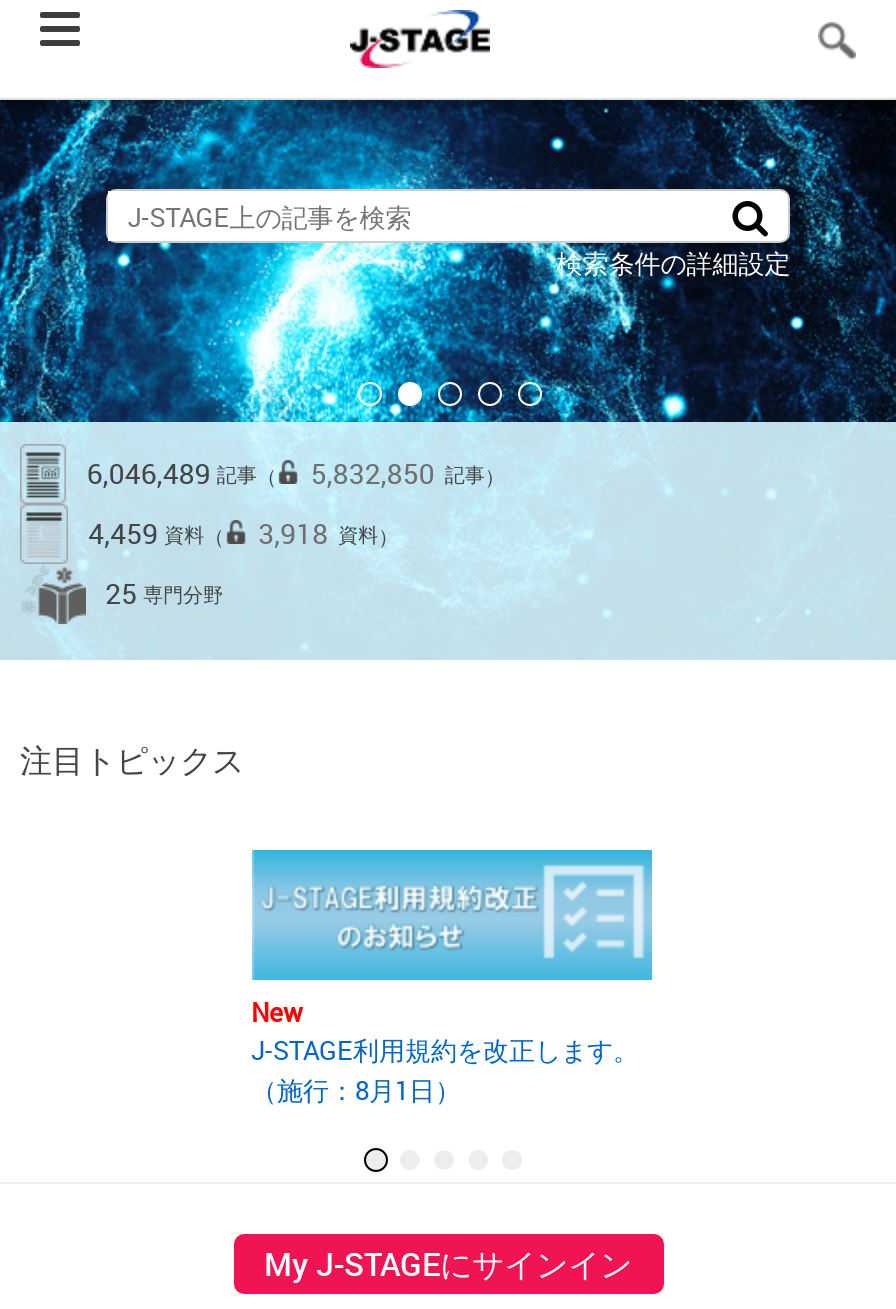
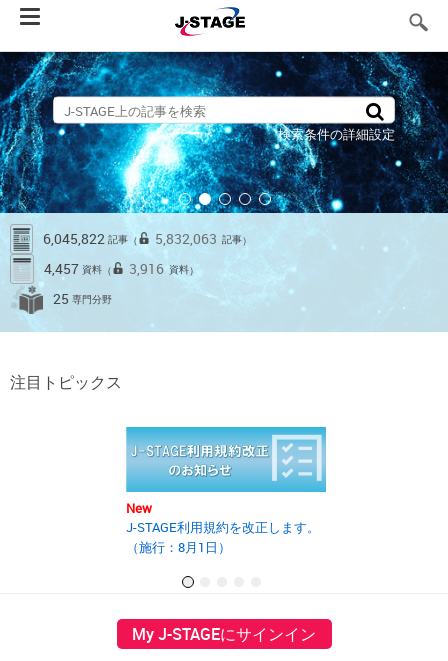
- 6,046,489記事（
+ 6,045,822記事（

- 5,832,850 記事）
+ 5,832,063 記事）

- 4,459資料（
+ 4,457資料（

- 3,918 資料）
+ 3,916 資料）
